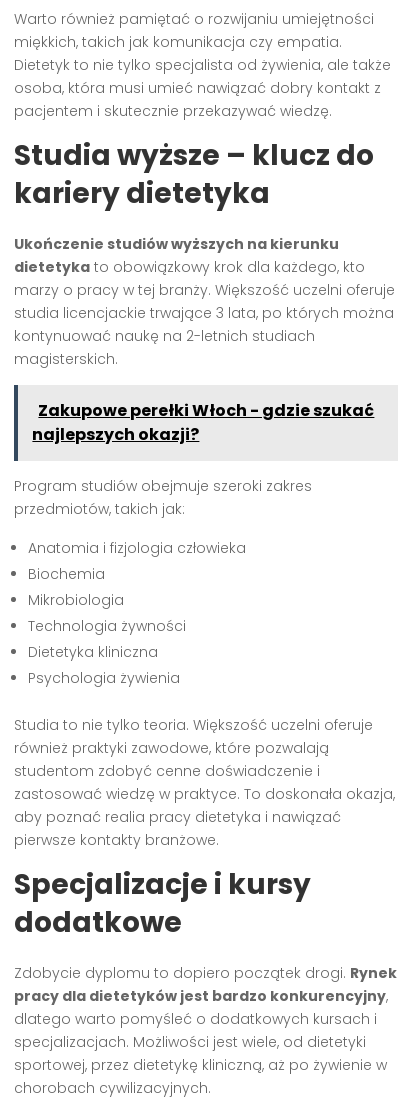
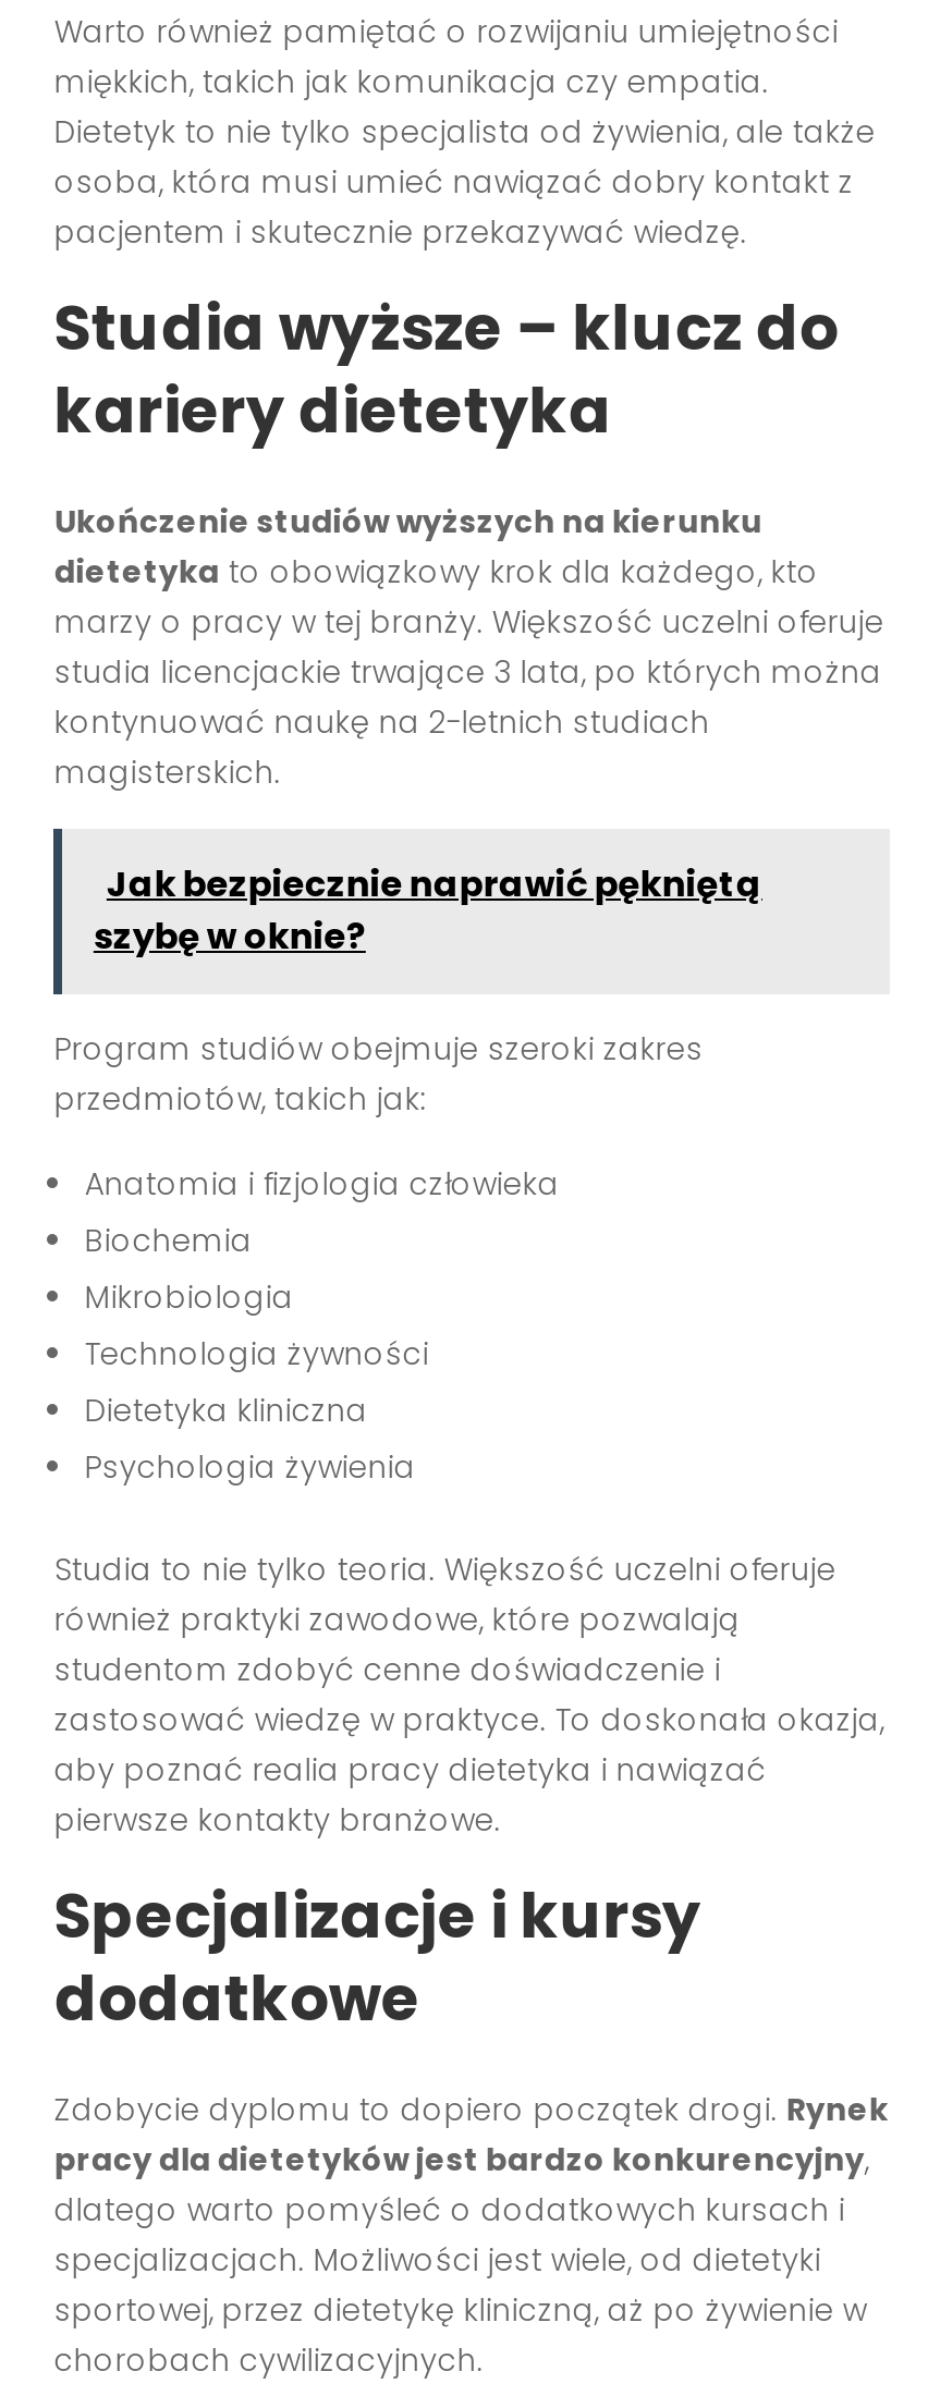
- Zakupowe perełki Włoch - gdzie szukać
- najlepszych okazji?
+ Jak bezpiecznie naprawić pękniętą
+ szybę w oknie?
